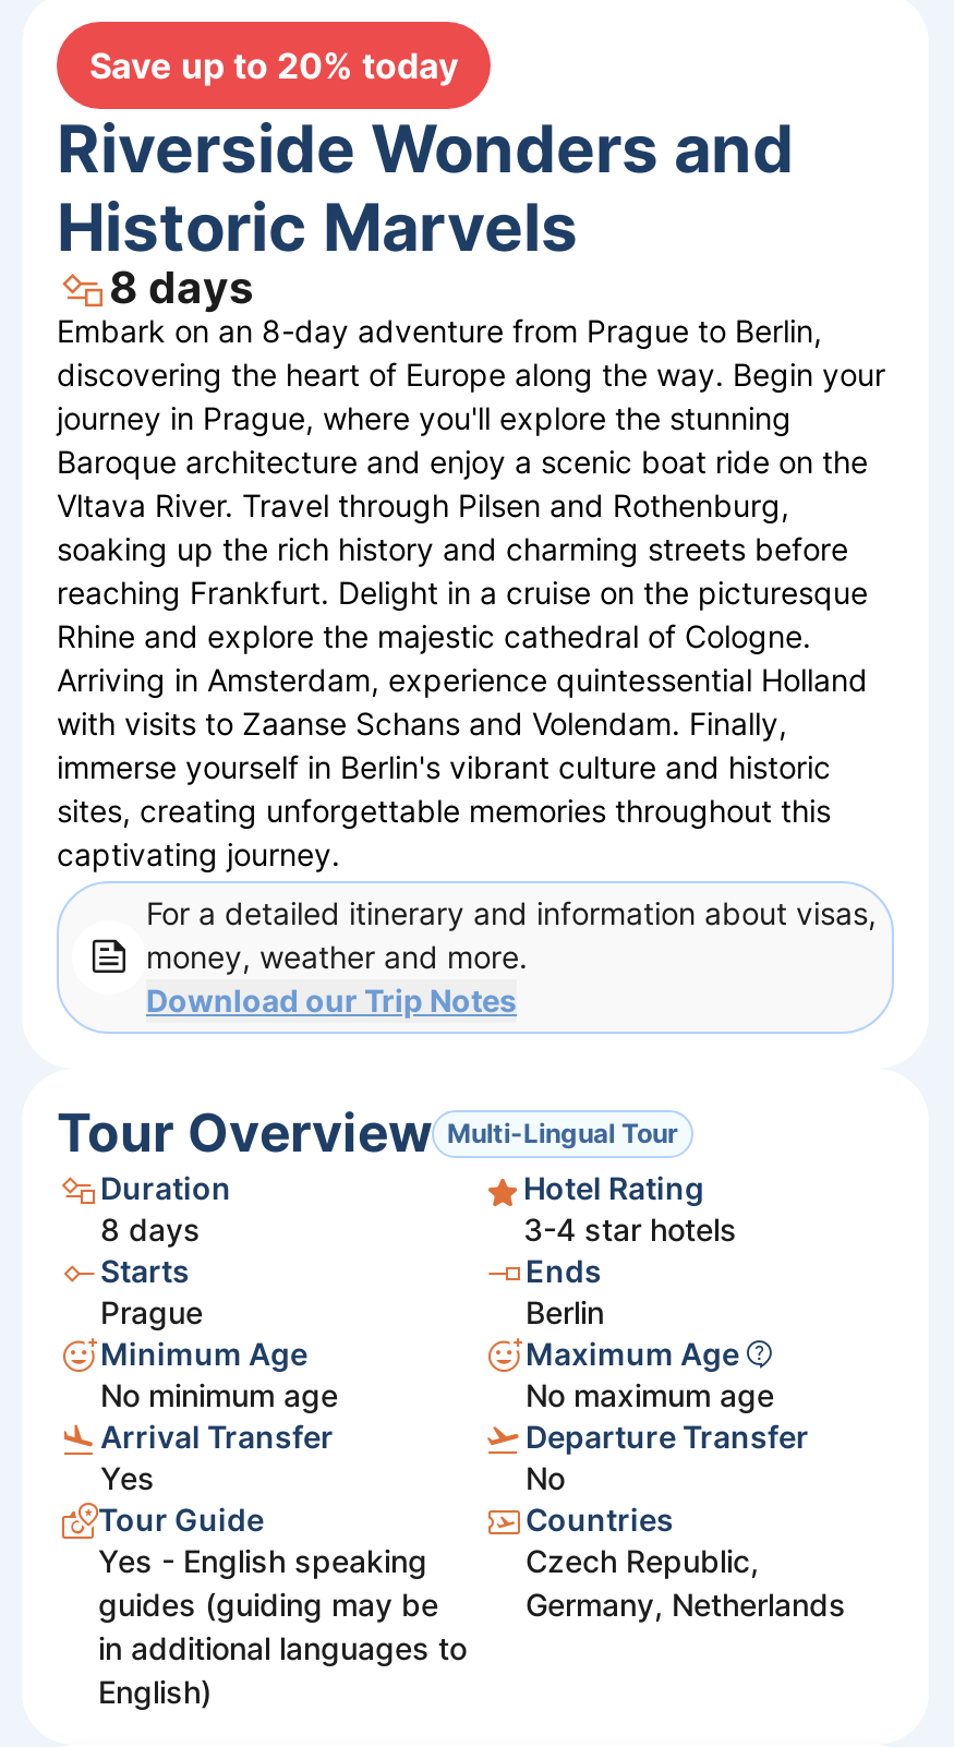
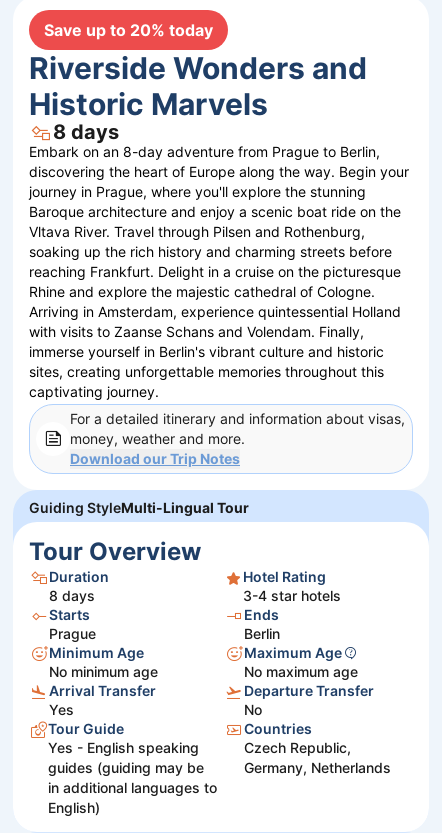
- Tour Overview Multi-Lingual Tour
+ Guiding StyleMulti-Lingual Tour
+ Tour Overview
